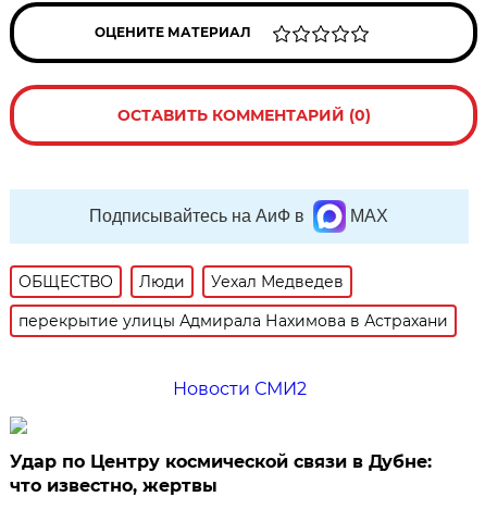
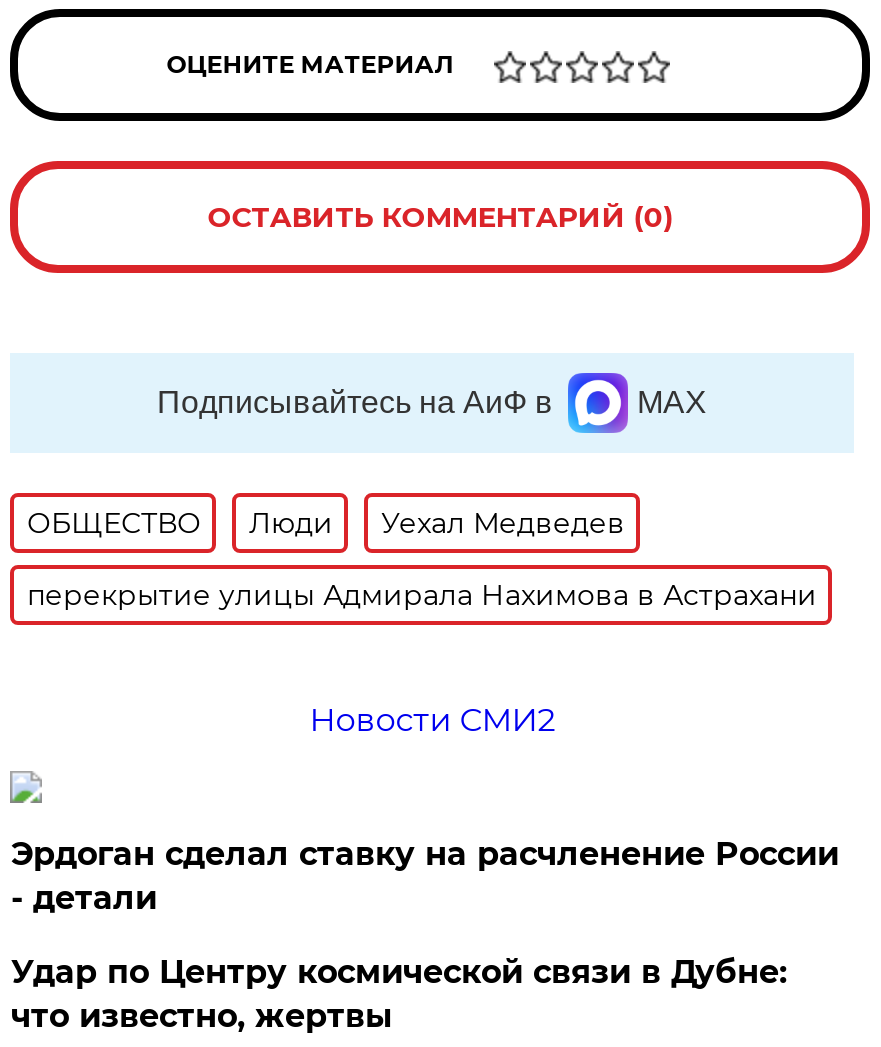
+ Эрдоган сделал ставку на расчленение России
+ - детали
